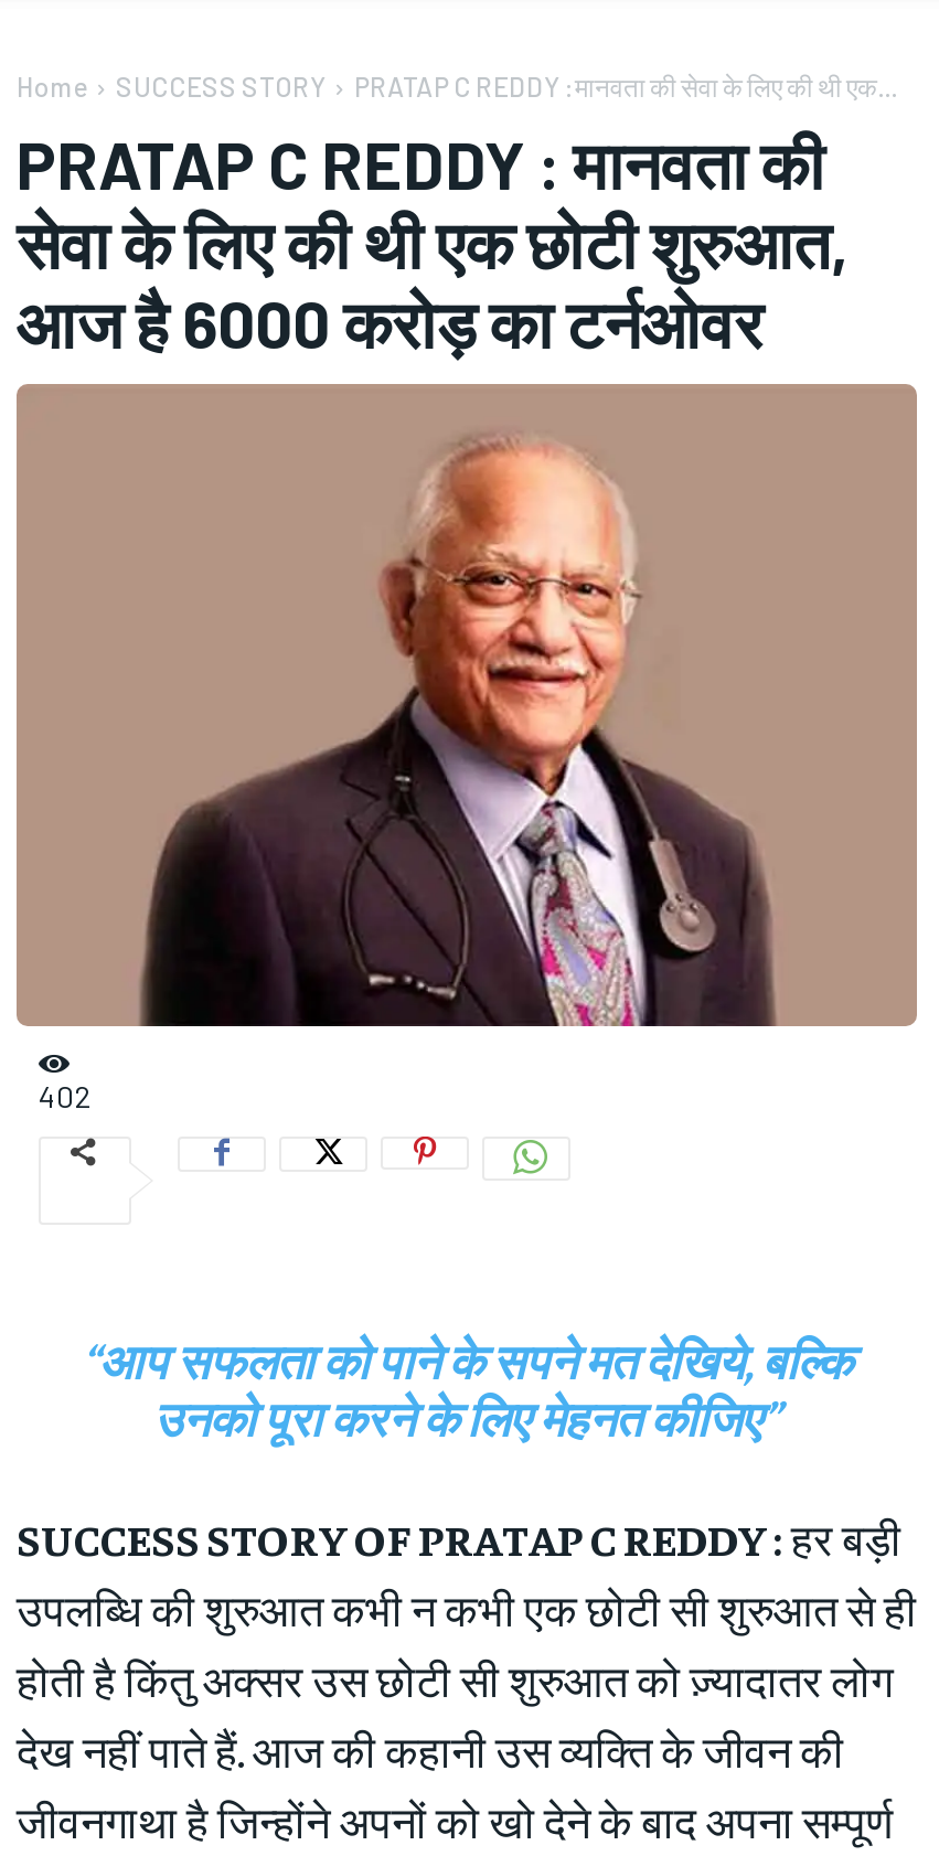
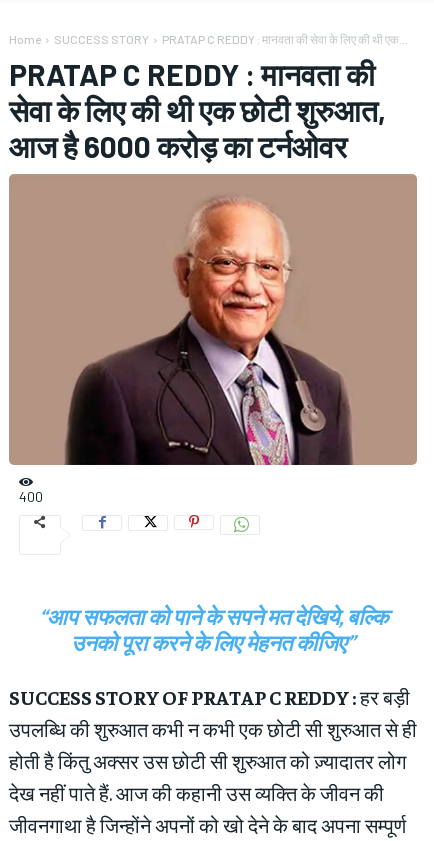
- 402
+ 400
